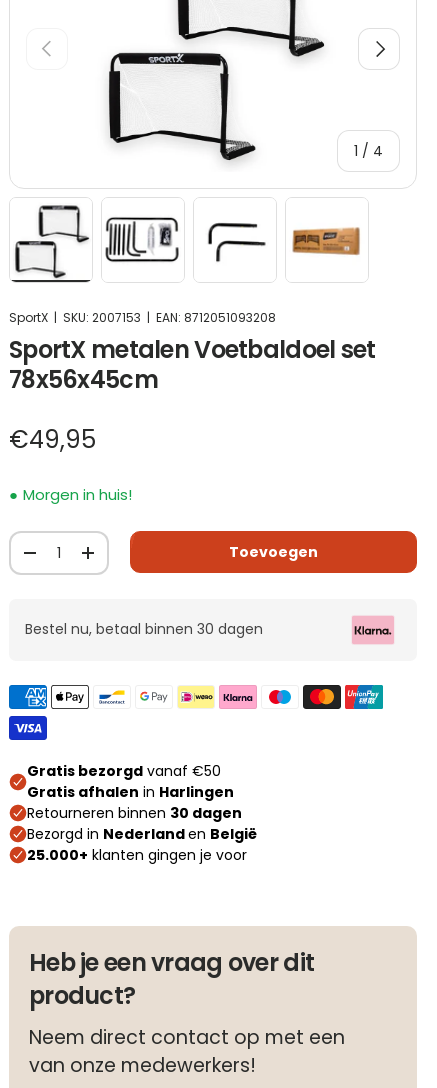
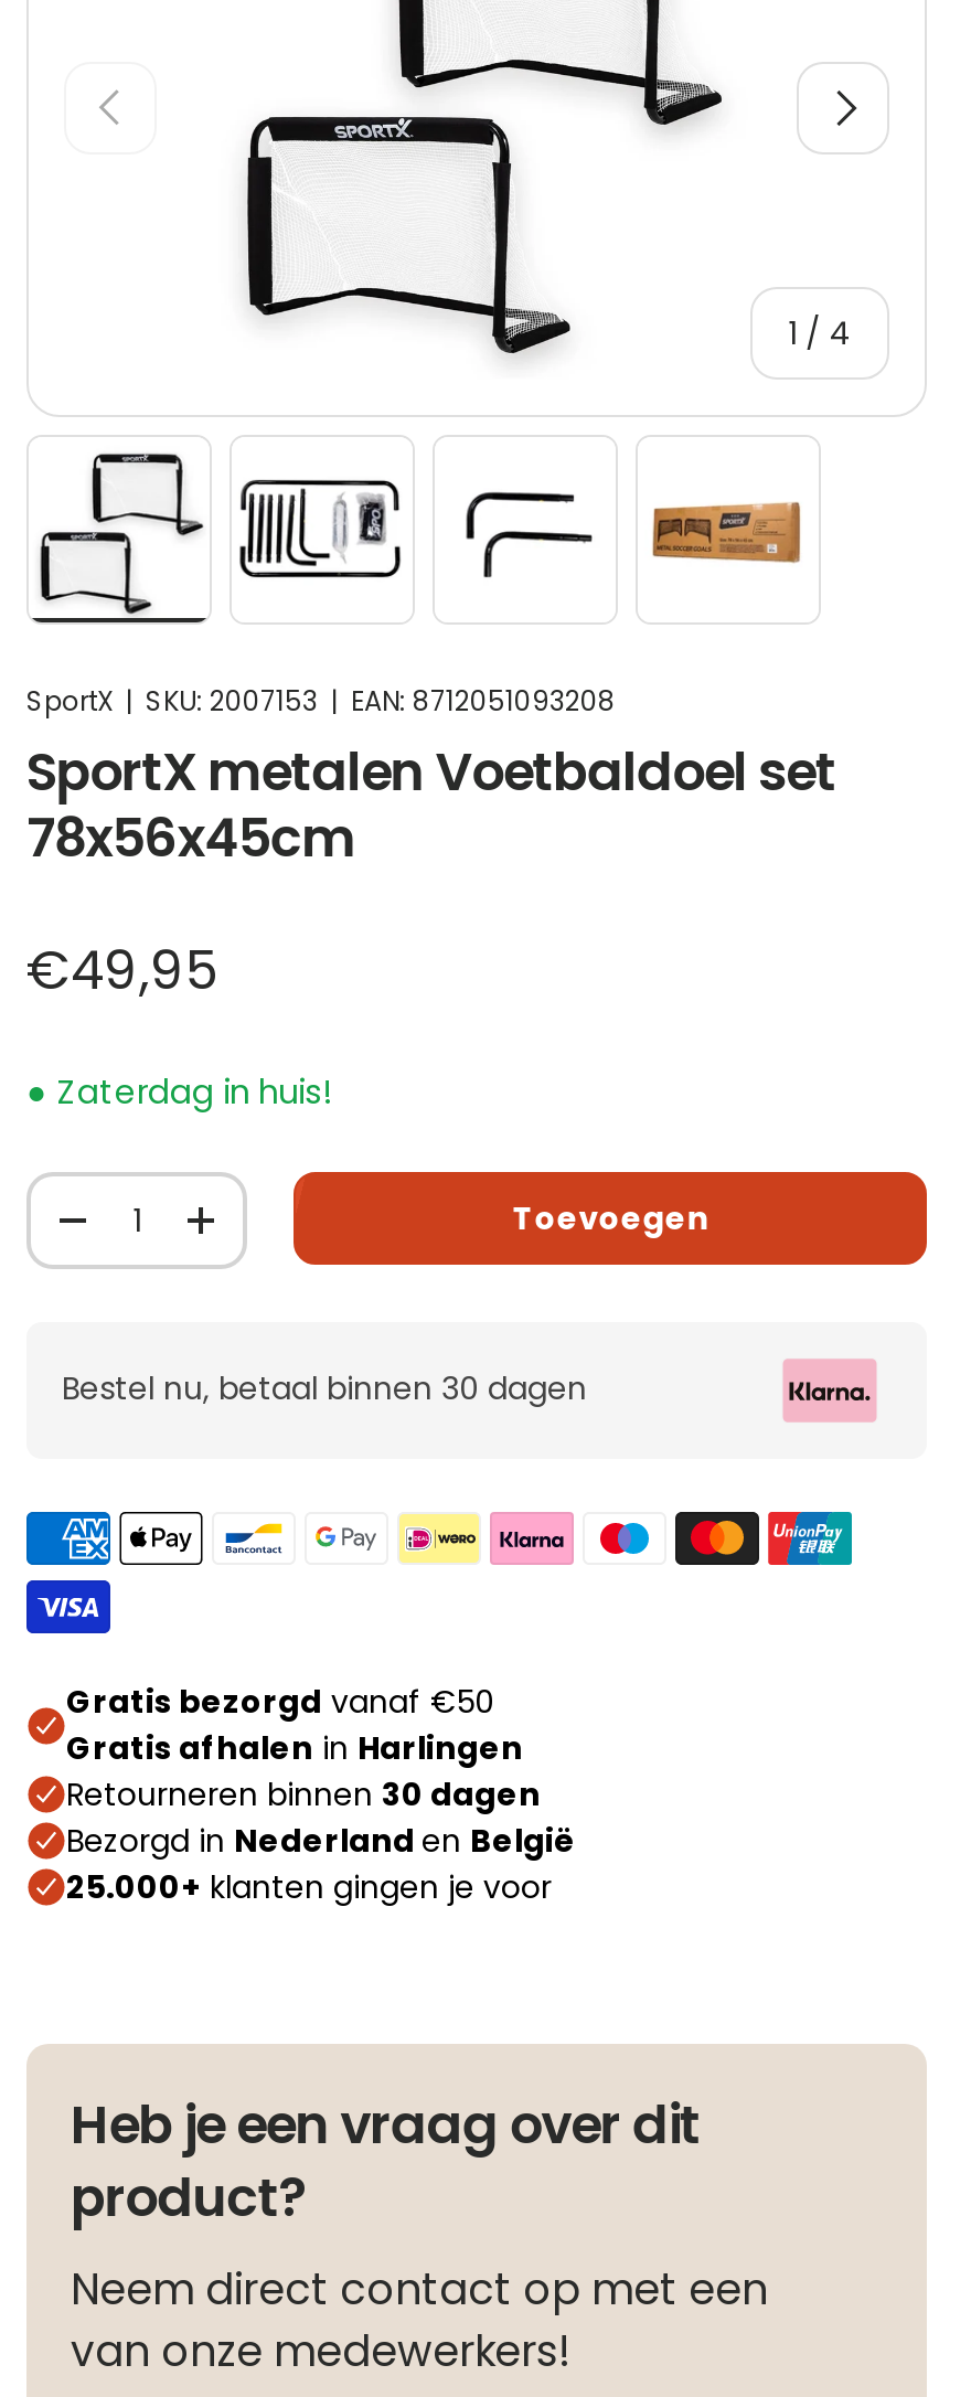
- Morgen in huis!
+ Zaterdag in huis!
